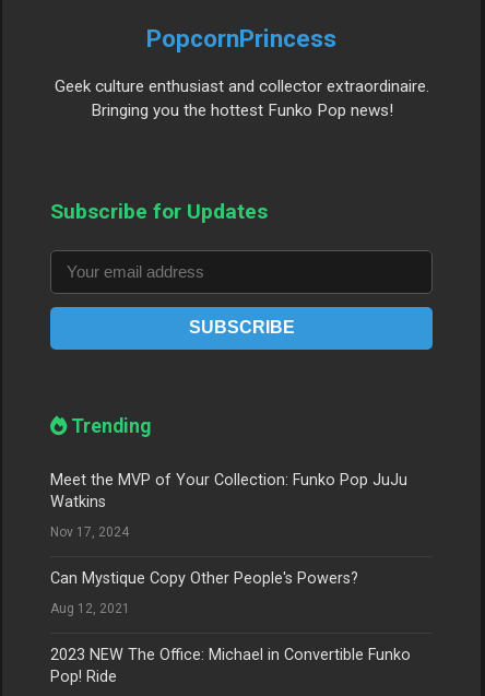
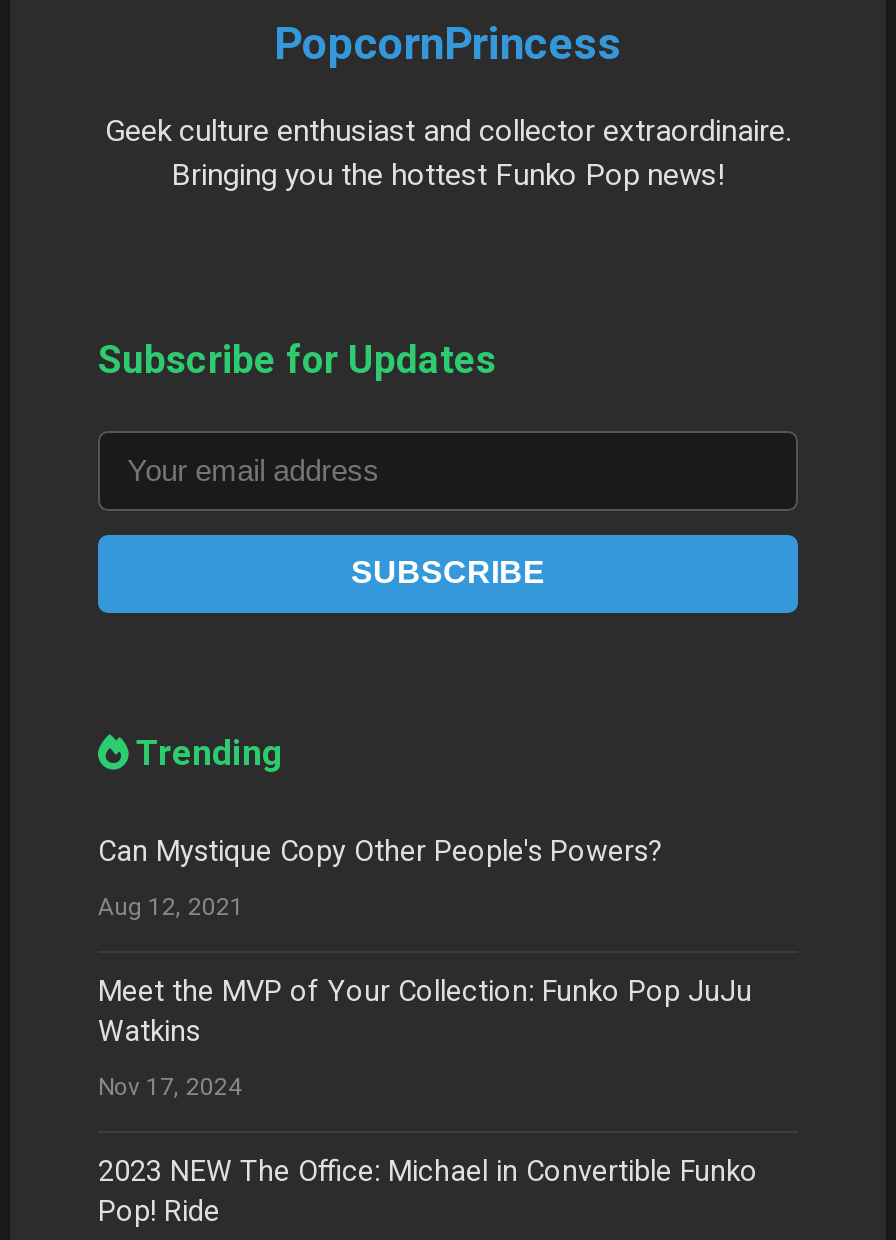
moved down: Meet the MVP of Your Collection: Funko Pop JuJu | Watkins | Nov 17, 2024

moved up: Can Mystique Copy Other People's Powers? | Aug 12, 2021
